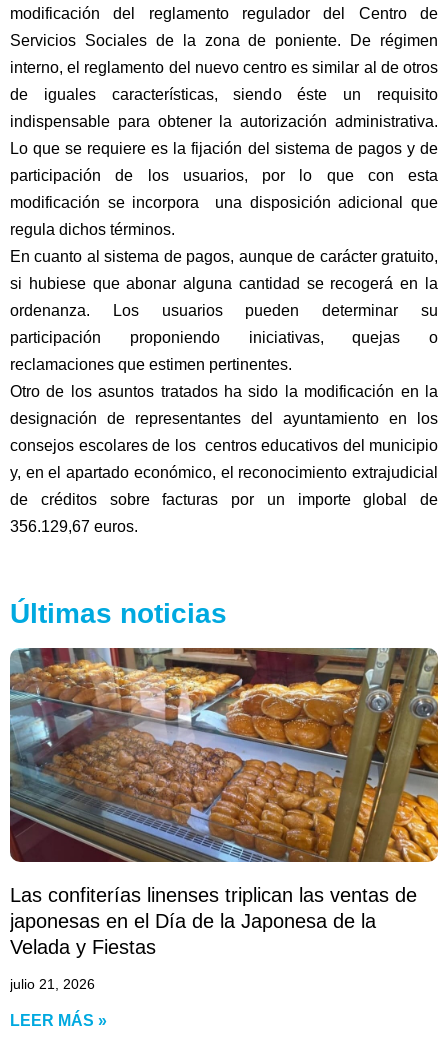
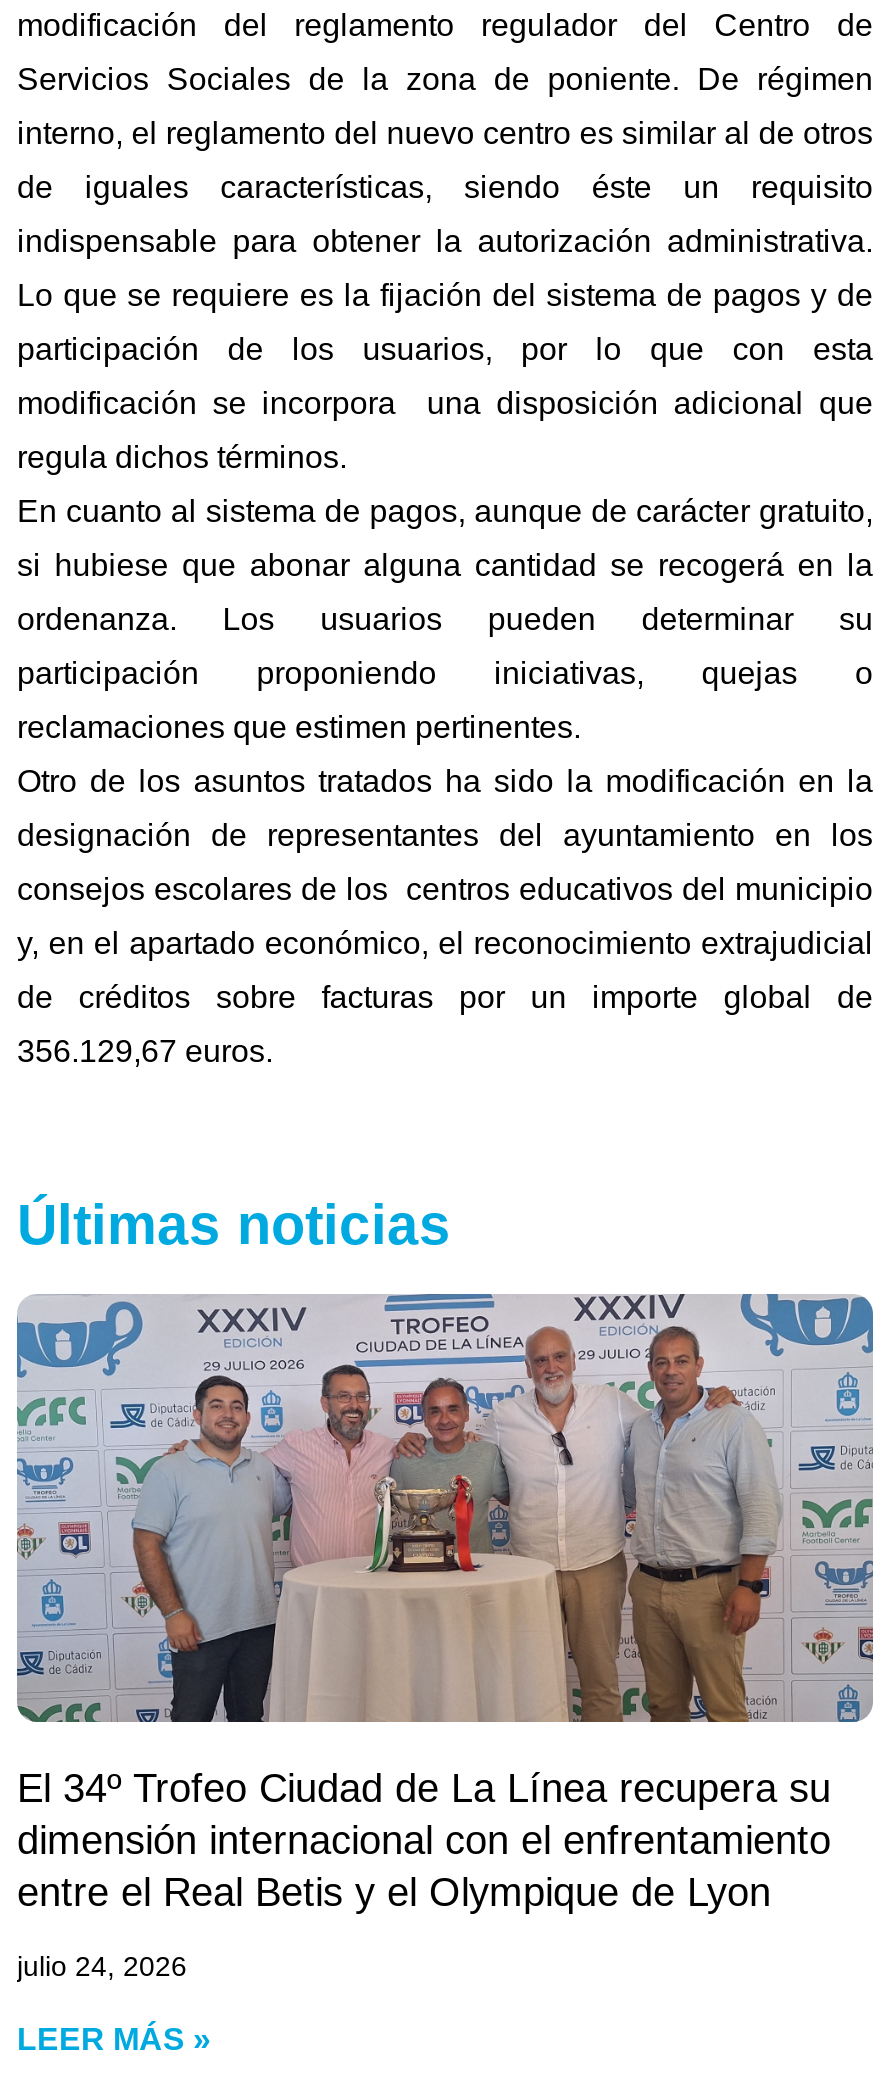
- [image]
- Las confiterías linenses triplican las ventas de
- japonesas en el Día de la Japonesa de la
- Velada y Fiestas
+ [image]
+ El 34º Trofeo Ciudad de La Línea recupera su
+ dimensión internacional con el enfrentamiento
+ entre el Real Betis y el Olympique de Lyon

- julio 21, 2026
+ julio 24, 2026
